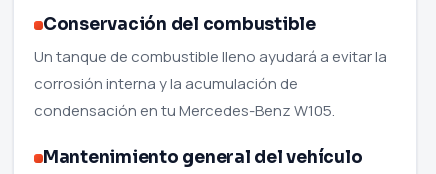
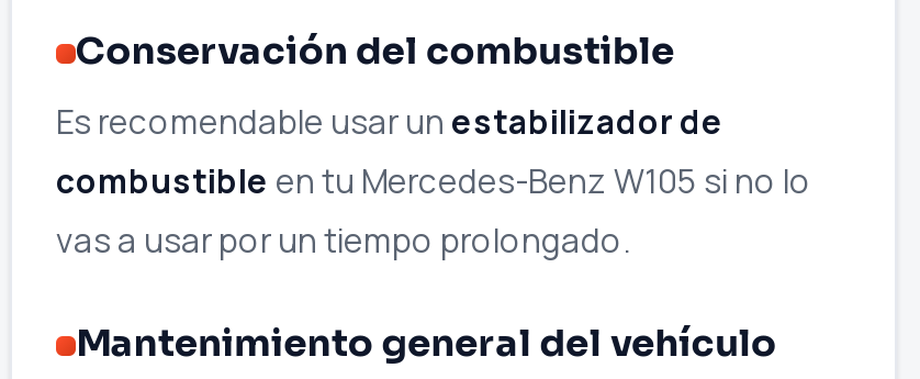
- Un tanque de combustible lleno ayudará a evitar la
- corrosión interna y la acumulación de
- condensación en tu Mercedes-Benz W105.
+ Es recomendable usar un estabilizador de
+ combustible en tu Mercedes-Benz W105 si no lo
+ vas a usar por un tiempo prolongado.
